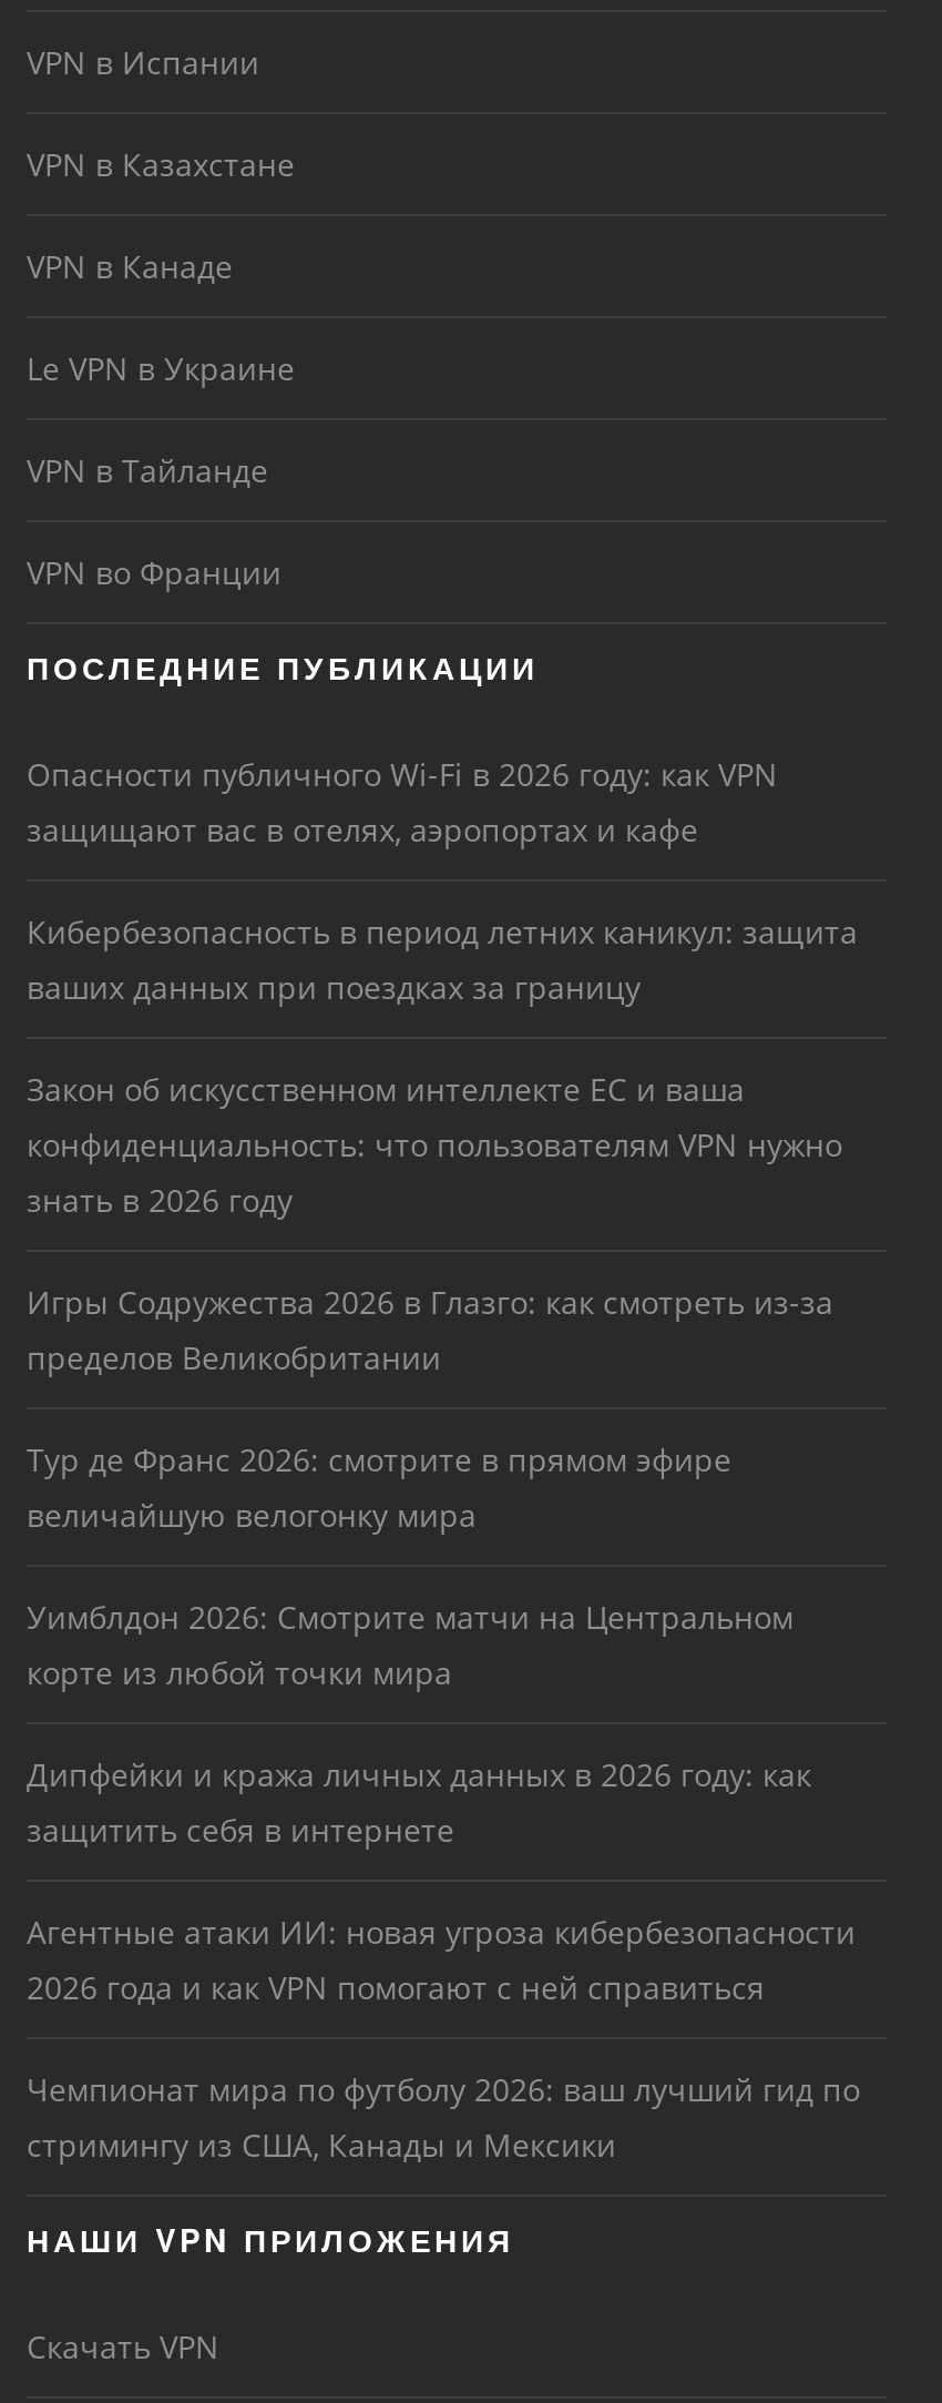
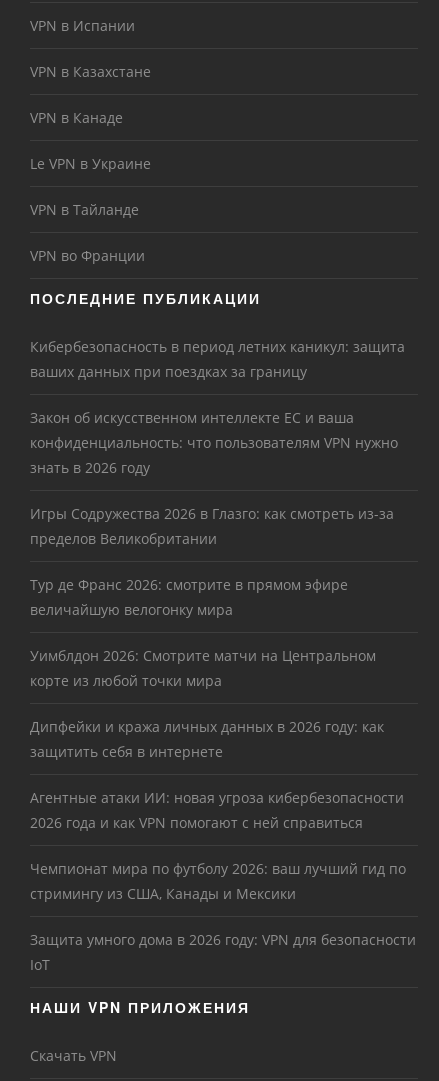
- Опасности публичного Wi-Fi в 2026 году: как VPN
- защищают вас в отелях, аэропортах и кафе

moved up: Кибербезопасность в период летних каникул: защита | ваших данных при поездках за границу | Закон об искусственном интеллекте ЕС и ваша | ... | Чемпионат мира по футболу 2026: ваш лучший гид по | стримингу из США, Канады и Мексики

+ Защита умного дома в 2026 году: VPN для безопасности
+ IoT
